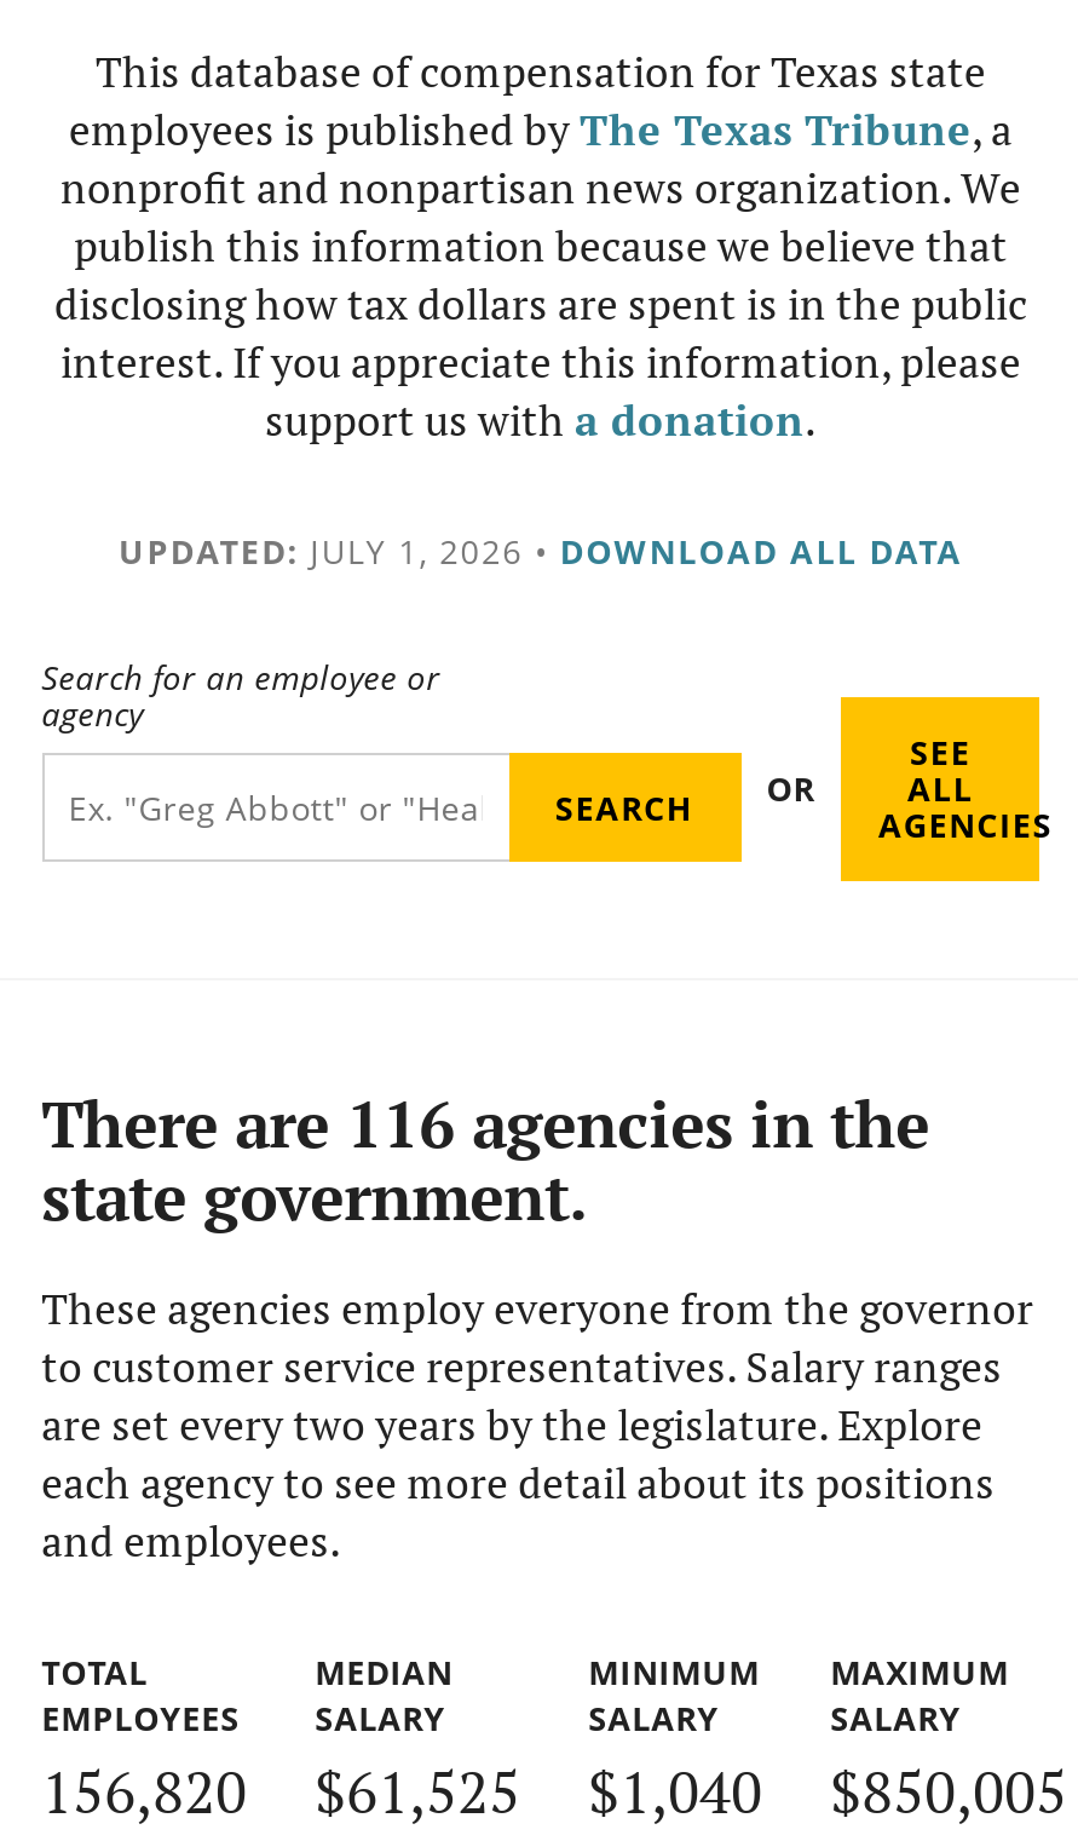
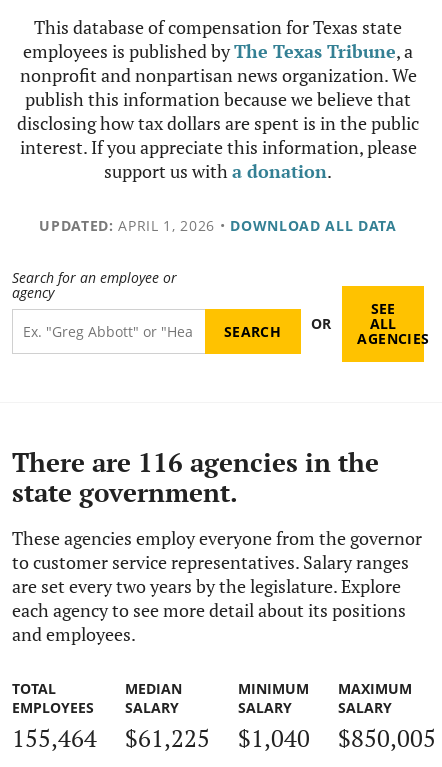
- UPDATED: JULY 1, 2026 • DOWNLOAD ALL DATA
+ UPDATED: APRIL 1, 2026 • DOWNLOAD ALL DATA

- 156,820
+ 155,464

- $61,525
+ $61,225
